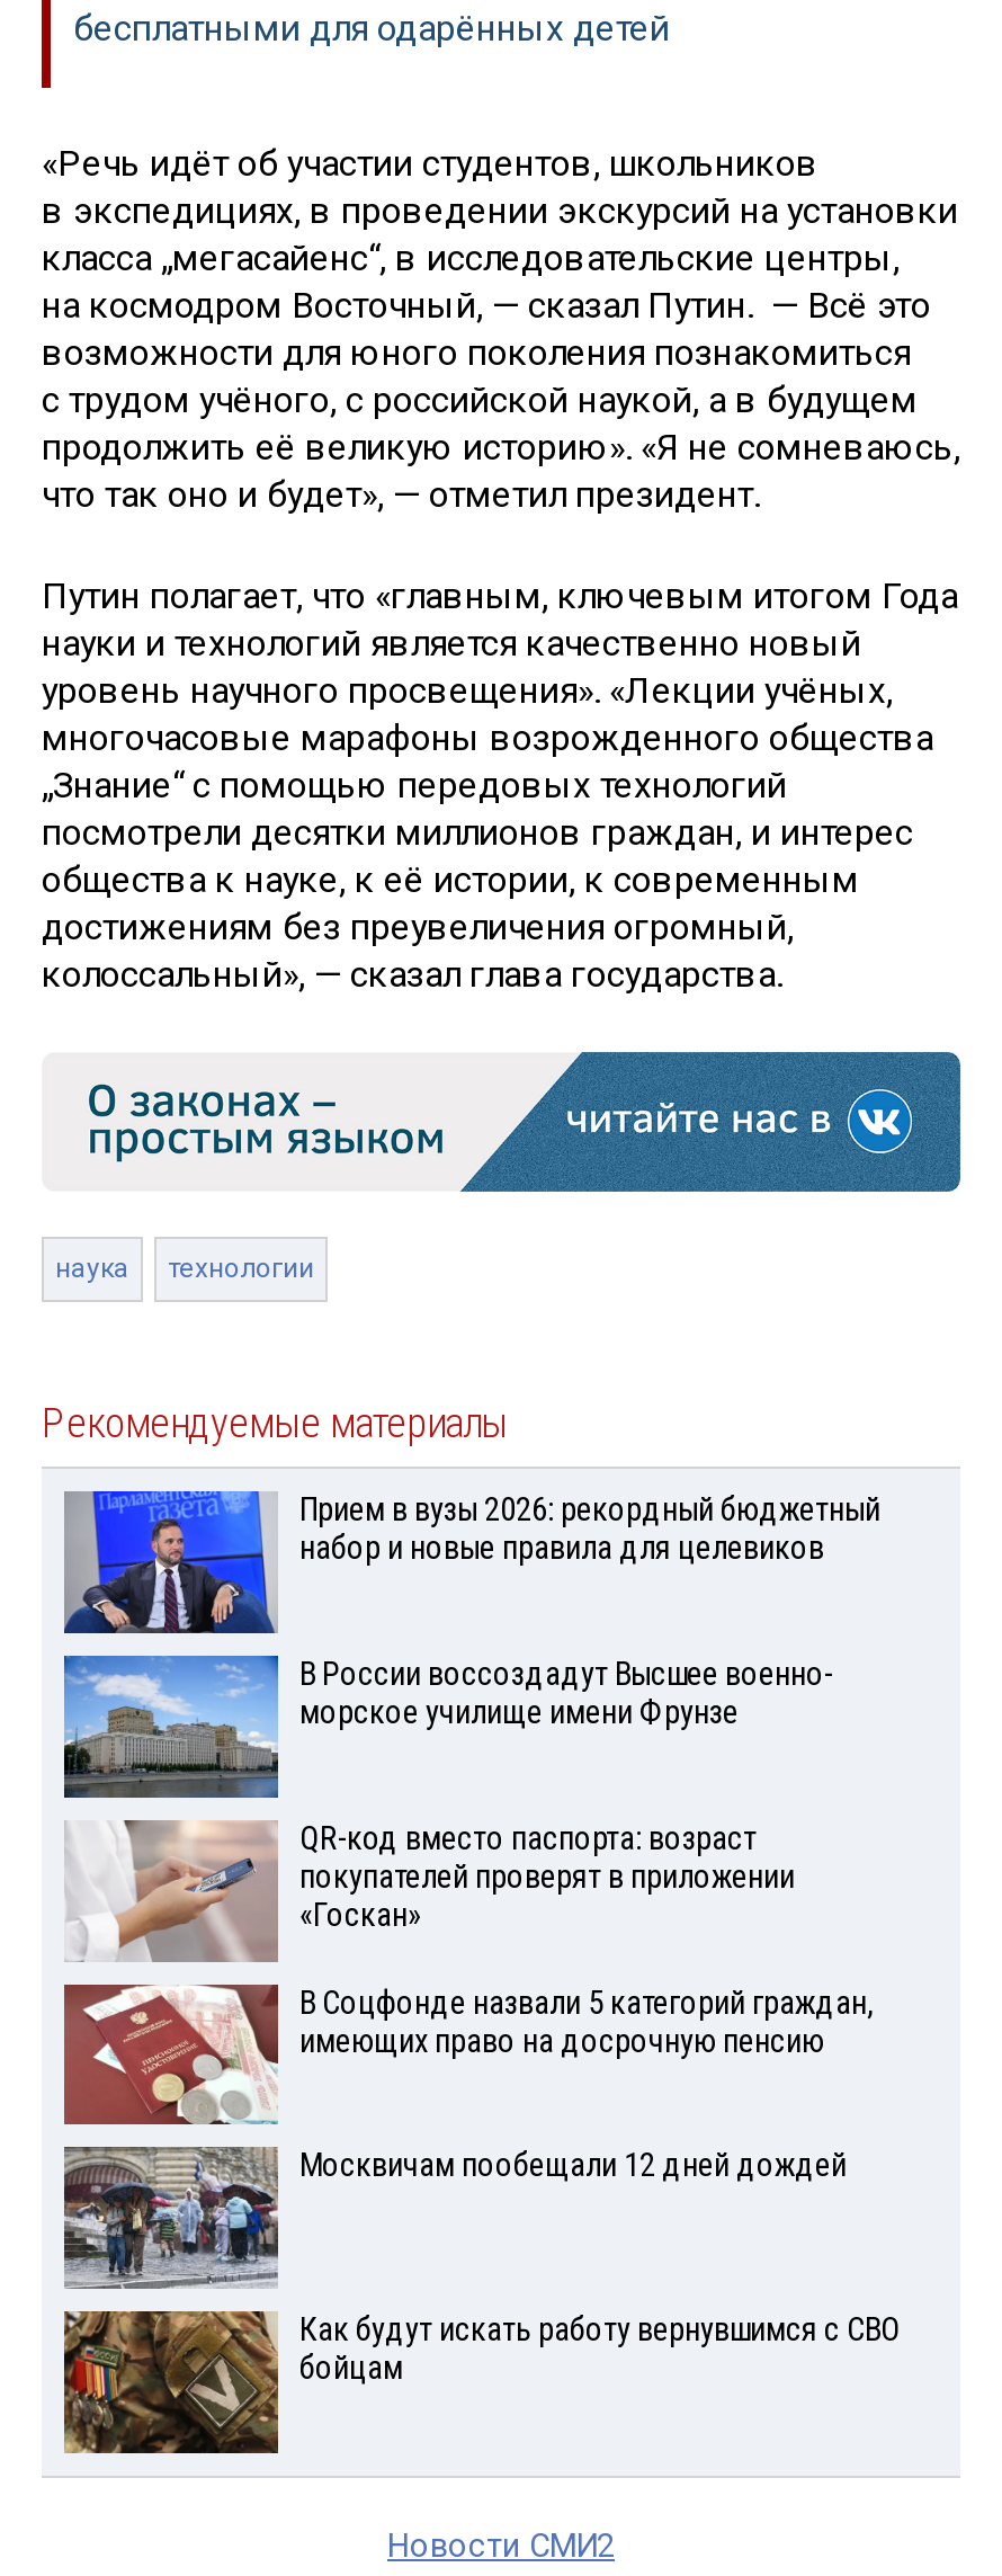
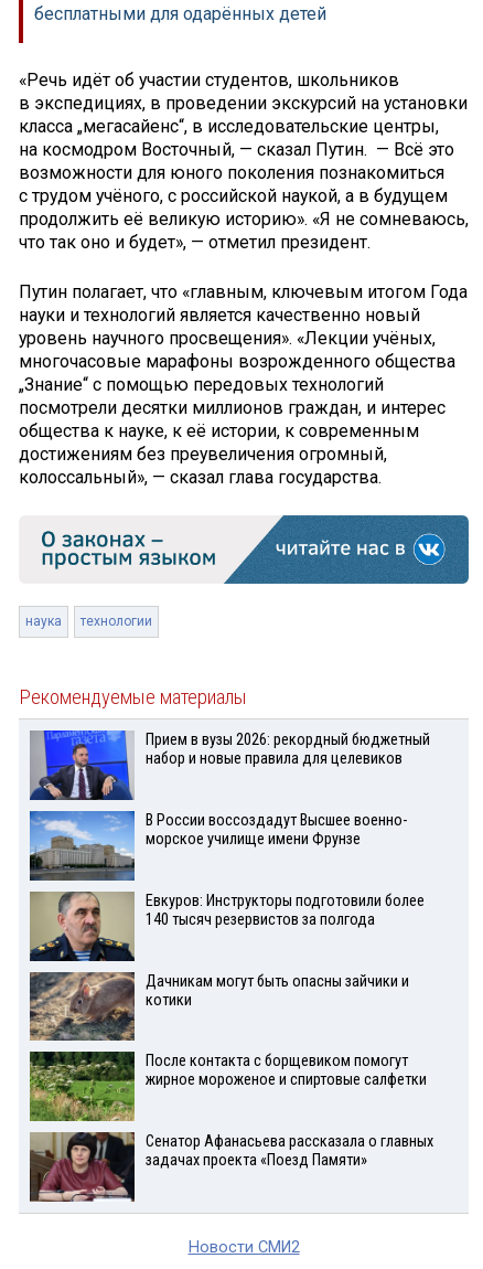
- [image]
- QR-код вместо паспорта: возраст
- покупателей проверят в приложении
- «Госкан»
+ [image]
+ Евкуров: Инструкторы подготовили более
+ 140 тысяч резервистов за полгода

- [image]
- В Соцфонде назвали 5 категорий граждан,
- имеющих право на досрочную пенсию
+ [image]
+ Дачникам могут быть опасны зайчики и
+ котики

- [image]
- Москвичам пообещали 12 дней дождей
+ [image]
+ После контакта с борщевиком помогут
+ жирное мороженое и спиртовые салфетки

- [image]
- Как будут искать работу вернувшимся с СВО
- бойцам
+ [image]
+ Сенатор Афанасьева рассказала о главных
+ задачах проекта «Поезд Памяти»
